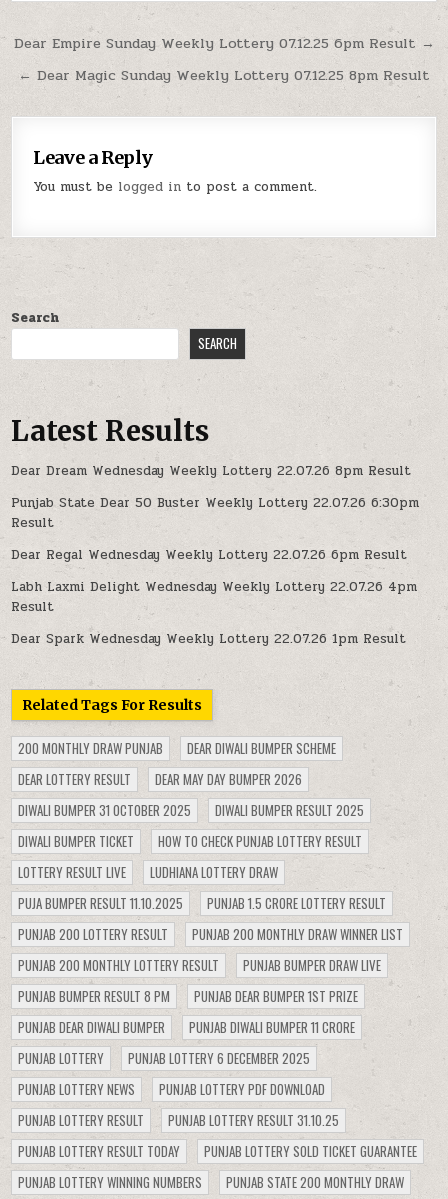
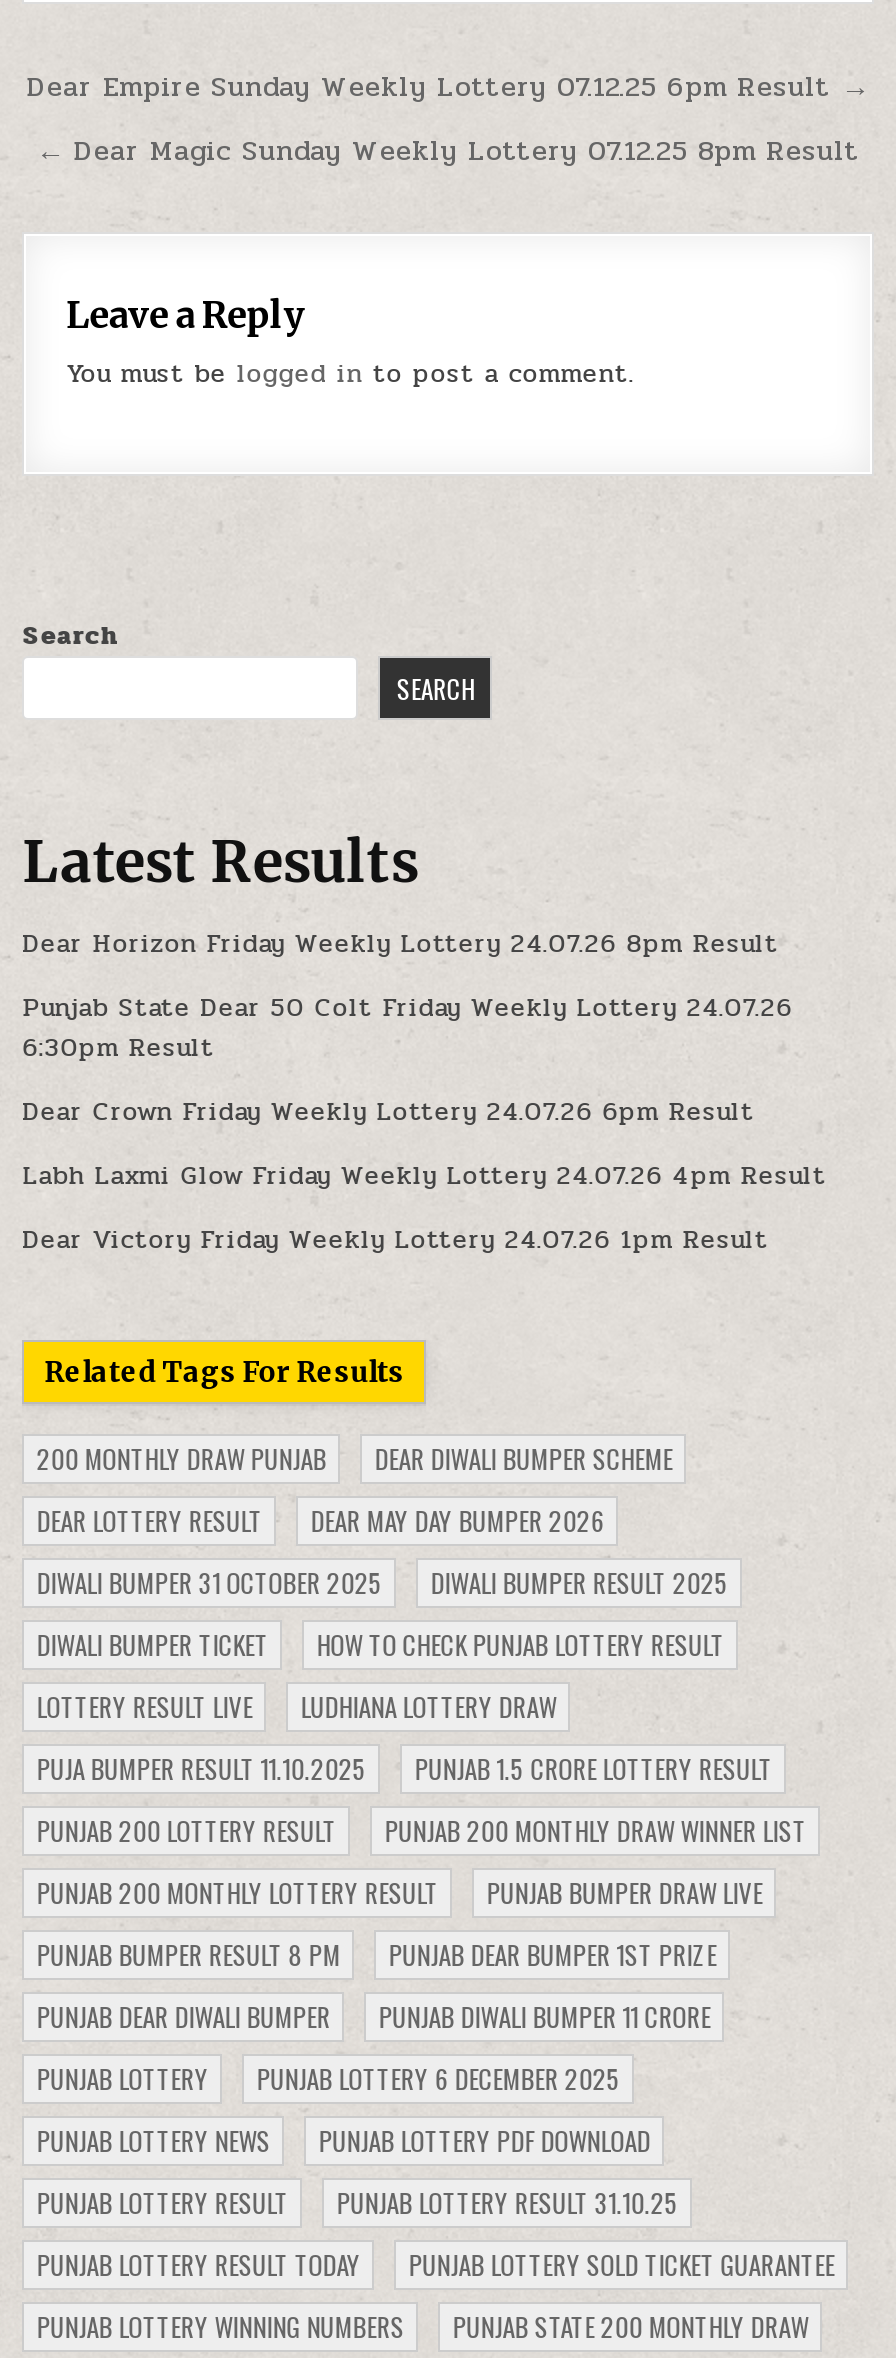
- Dear Dream Wednesday Weekly Lottery 22.07.26 8pm Result
+ Dear Horizon Friday Weekly Lottery 24.07.26 8pm Result

- Punjab State Dear 50 Buster Weekly Lottery 22.07.26 6:30pm
- Result
+ Punjab State Dear 50 Colt Friday Weekly Lottery 24.07.26
+ 6:30pm Result

- Dear Regal Wednesday Weekly Lottery 22.07.26 6pm Result
+ Dear Crown Friday Weekly Lottery 24.07.26 6pm Result

- Labh Laxmi Delight Wednesday Weekly Lottery 22.07.26 4pm
- Result
+ Labh Laxmi Glow Friday Weekly Lottery 24.07.26 4pm Result

- Dear Spark Wednesday Weekly Lottery 22.07.26 1pm Result
+ Dear Victory Friday Weekly Lottery 24.07.26 1pm Result
